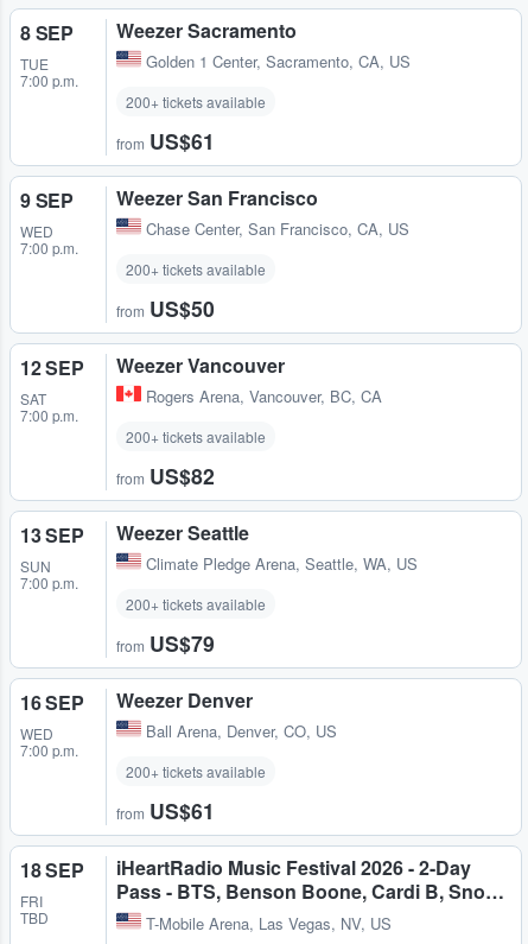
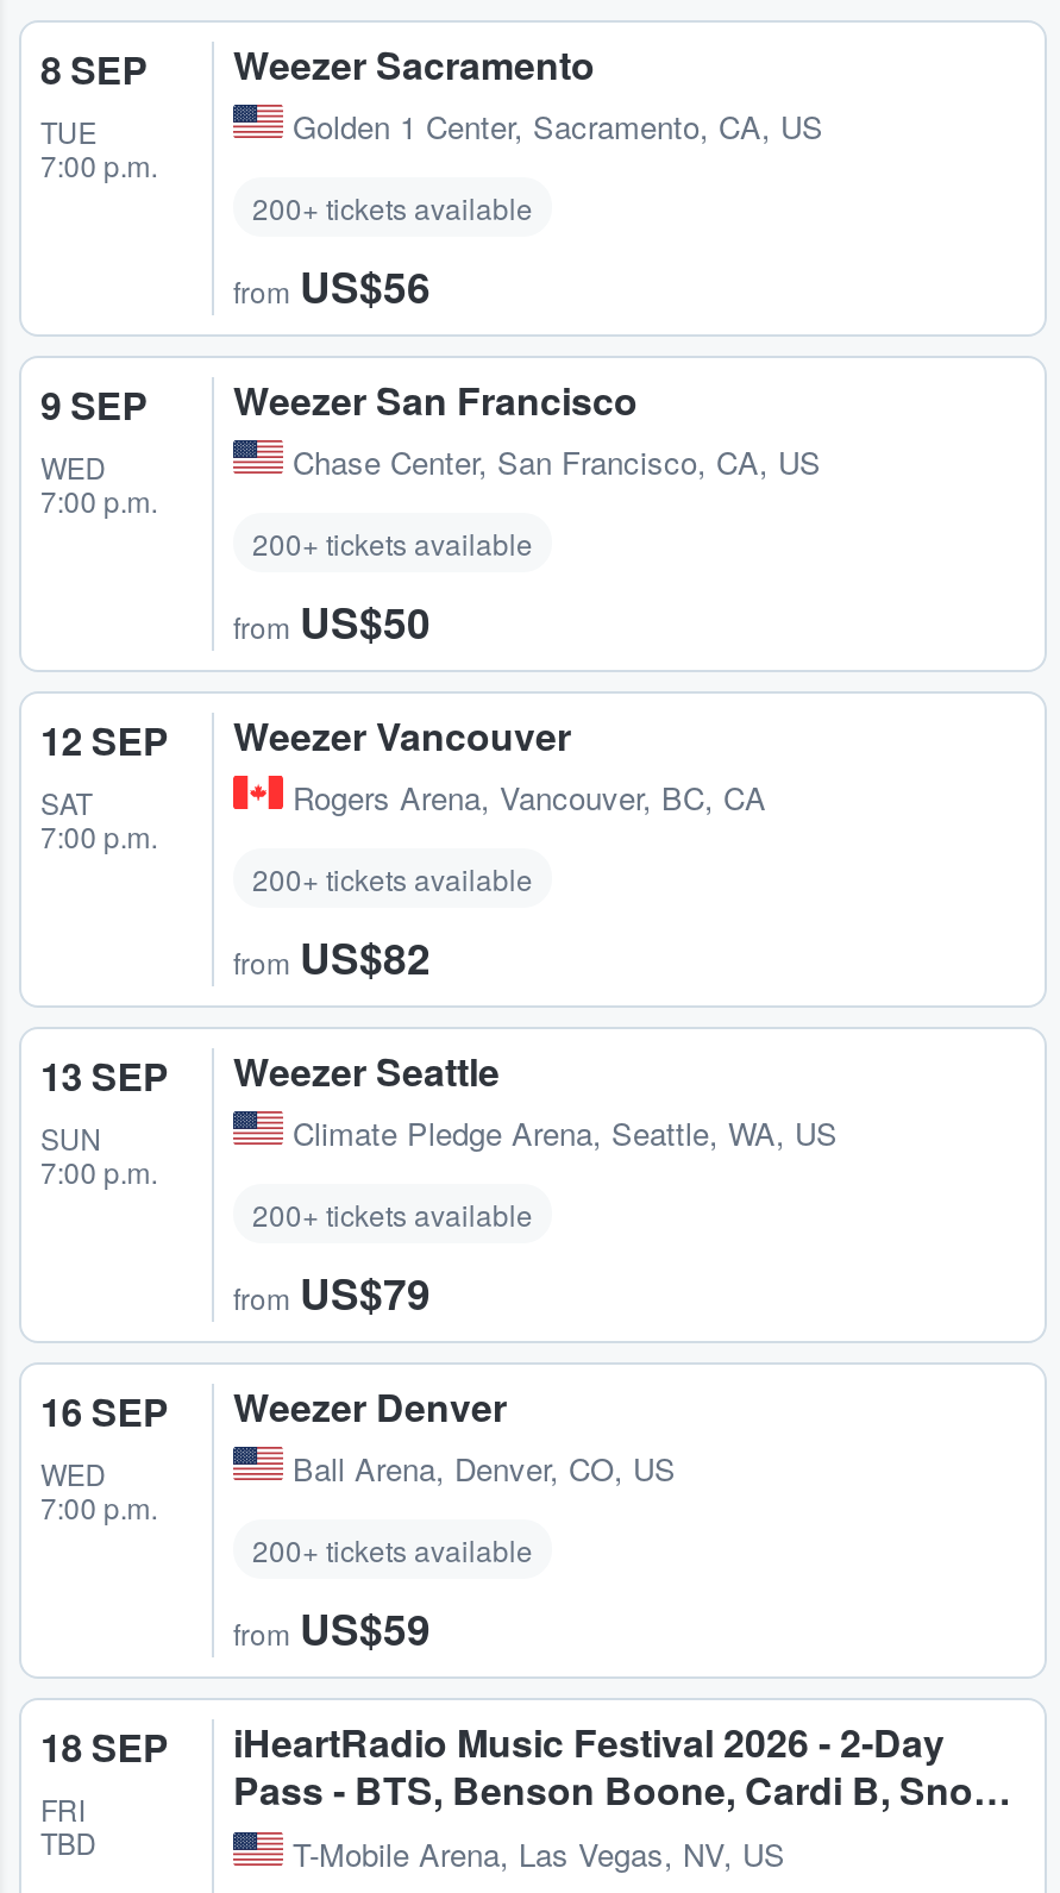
- from US$61
+ from US$56

- from US$61
+ from US$59
